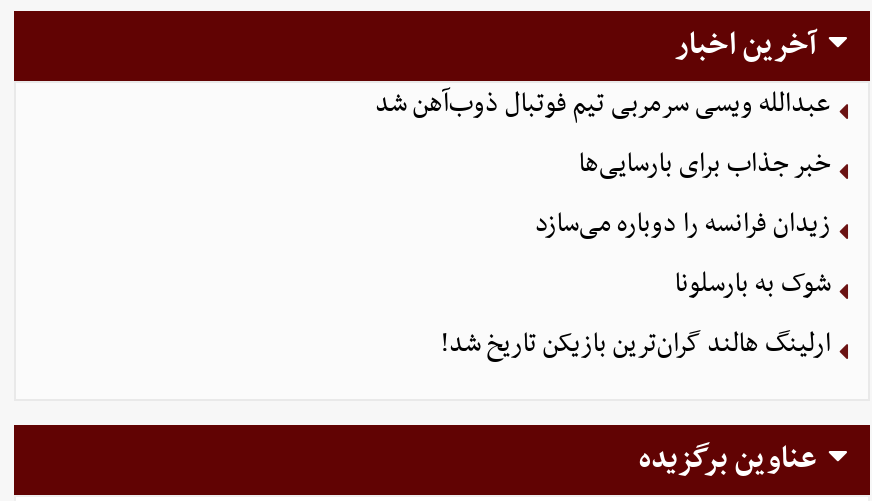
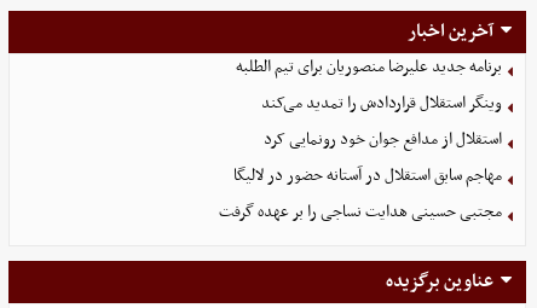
- عبدالله ویسی سرمربی تیم فوتبال ذوب‌آهن شد
- خبر جذاب برای بارسایی‌ها
- زیدان فرانسه را دوباره می‌سازد
- شوک به بارسلونا
- ارلینگ هالند گران‌ترین بازیکن تاریخ شد!
+ برنامه جدید علیرضا منصوریان برای تیم الطلبه
+ وینگر استقلال قراردادش را تمدید می‌کند
+ استقلال از مدافع جوان خود رونمایی کرد
+ مهاجم سابق استقلال در آستانه حضور در لالیگا
+ مجتبی حسینی هدایت نساجی را بر عهده گرفت
